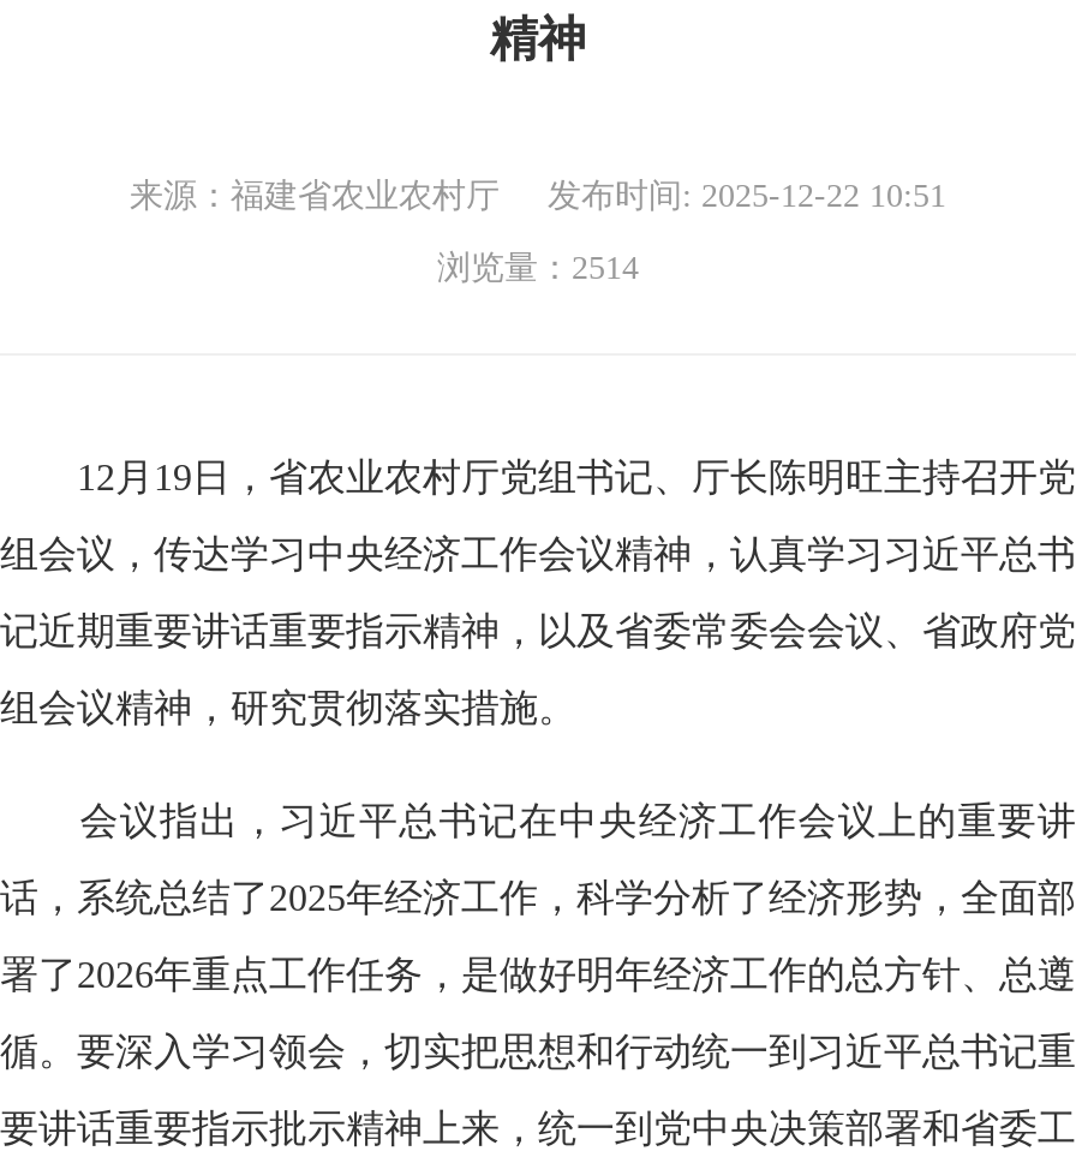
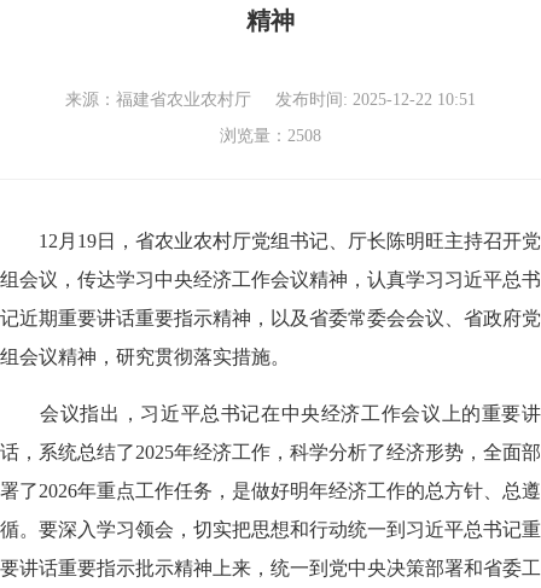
- 浏览量：2514
+ 浏览量：2508
